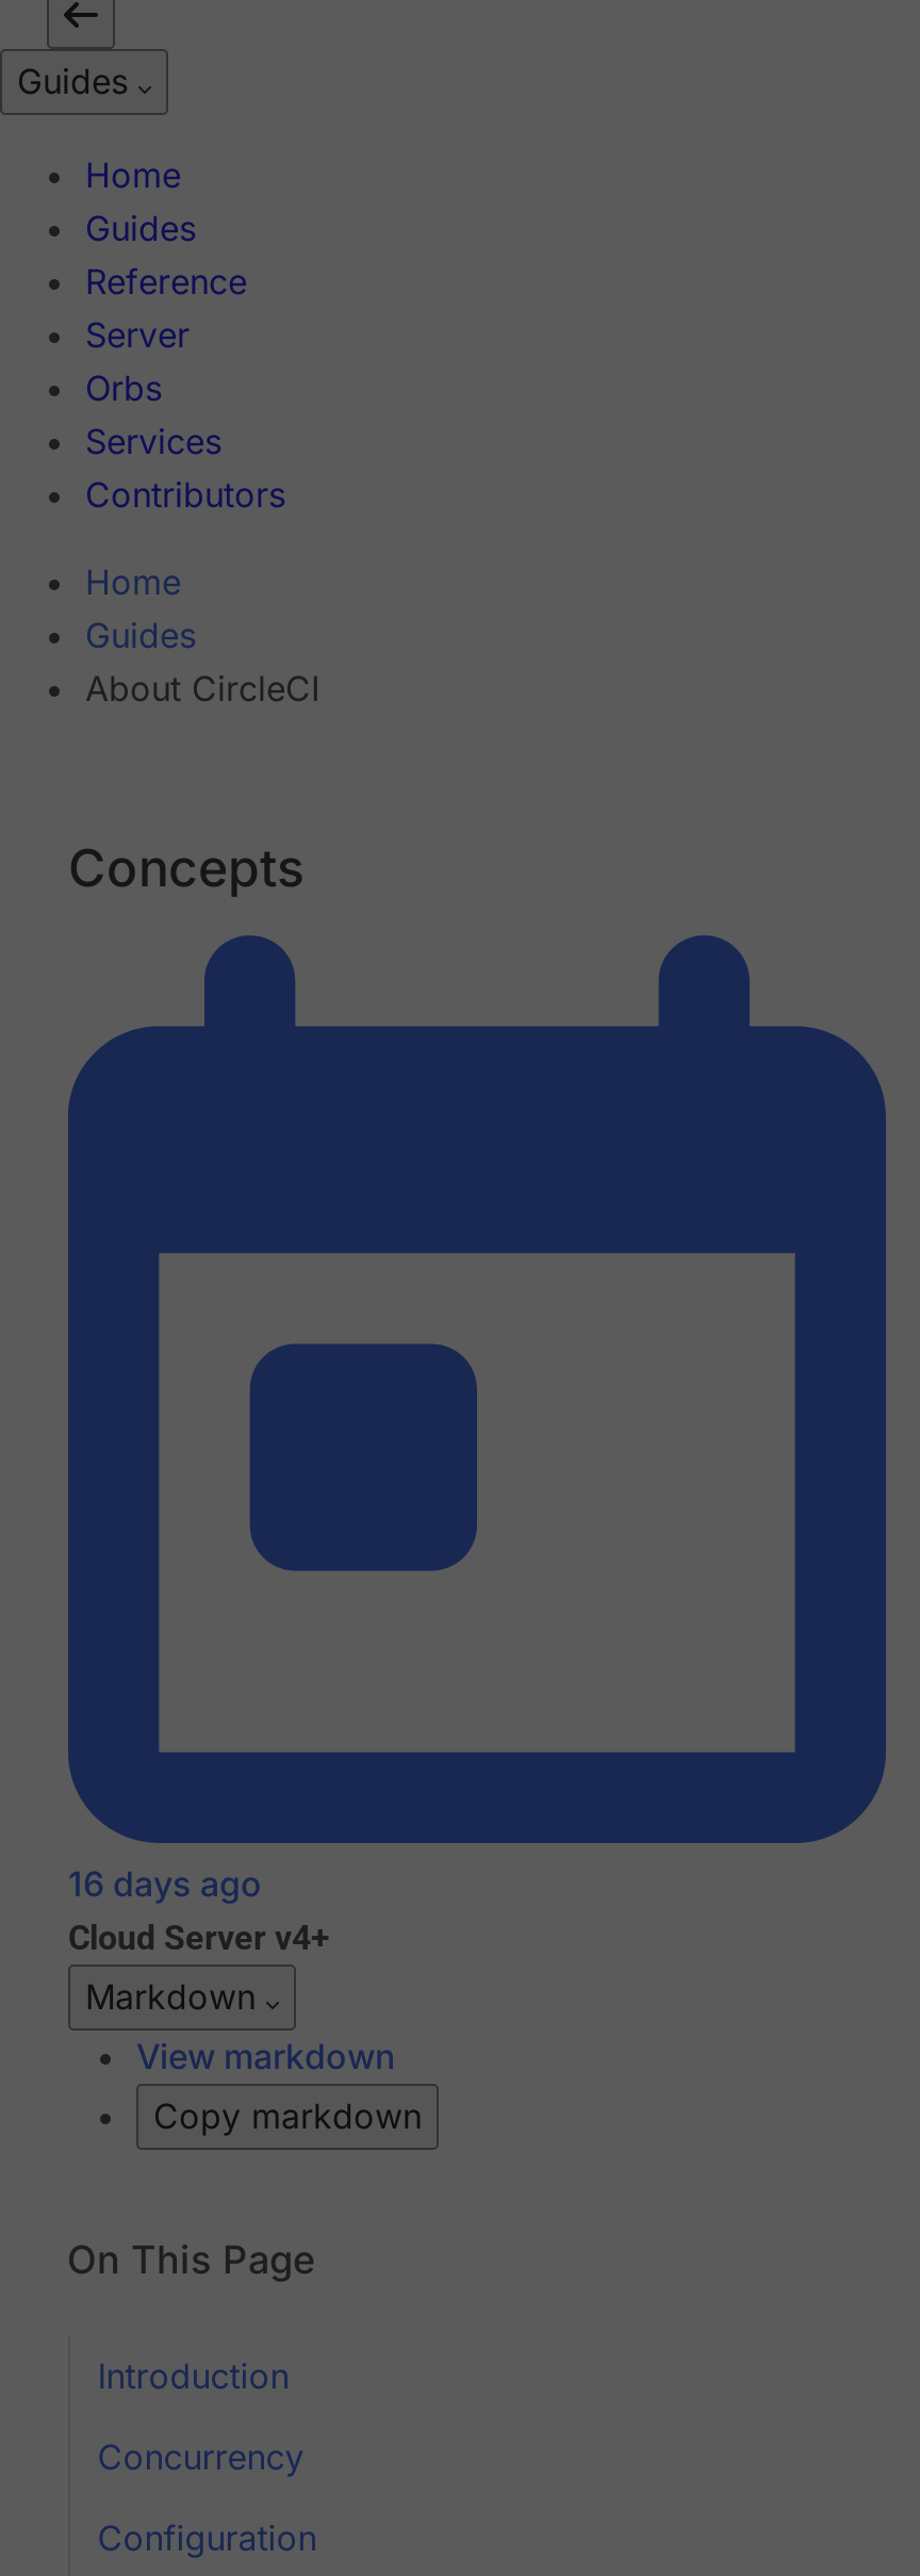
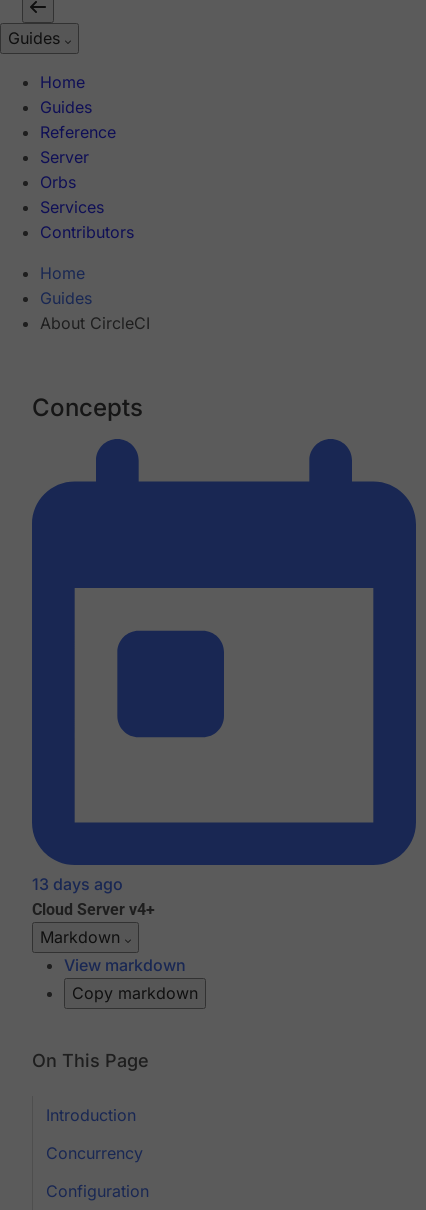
- 16 days ago
+ 13 days ago
